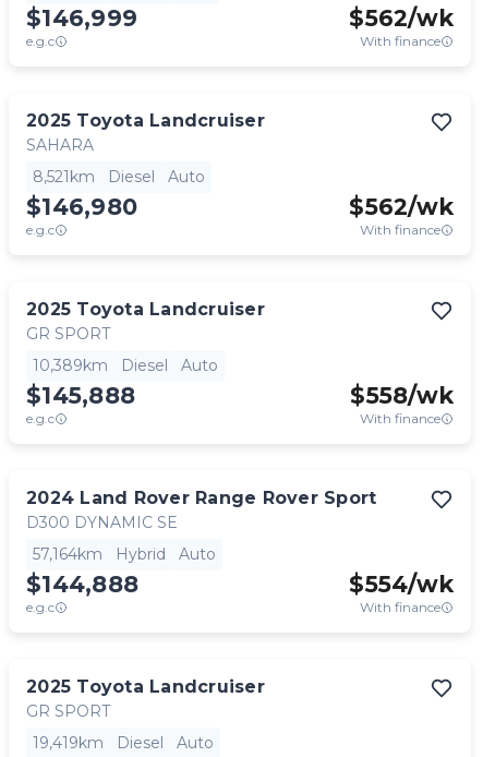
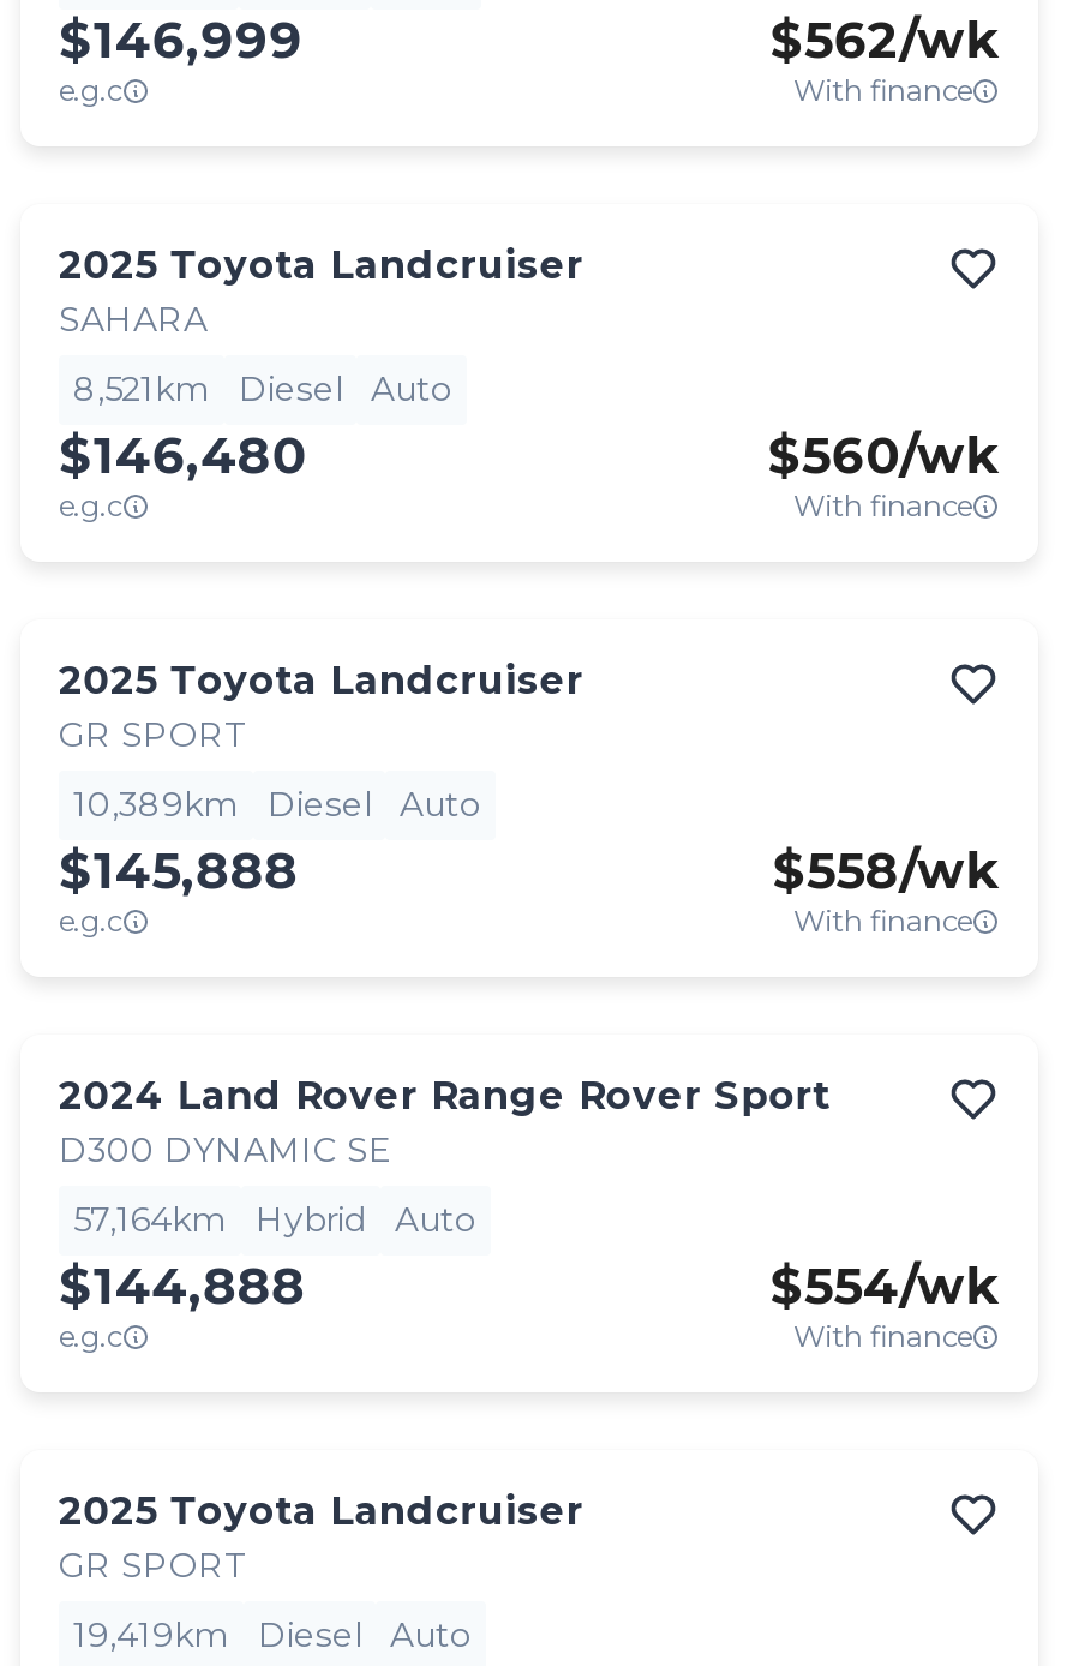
- $146,980
+ $146,480

- $562/wk
+ $560/wk
